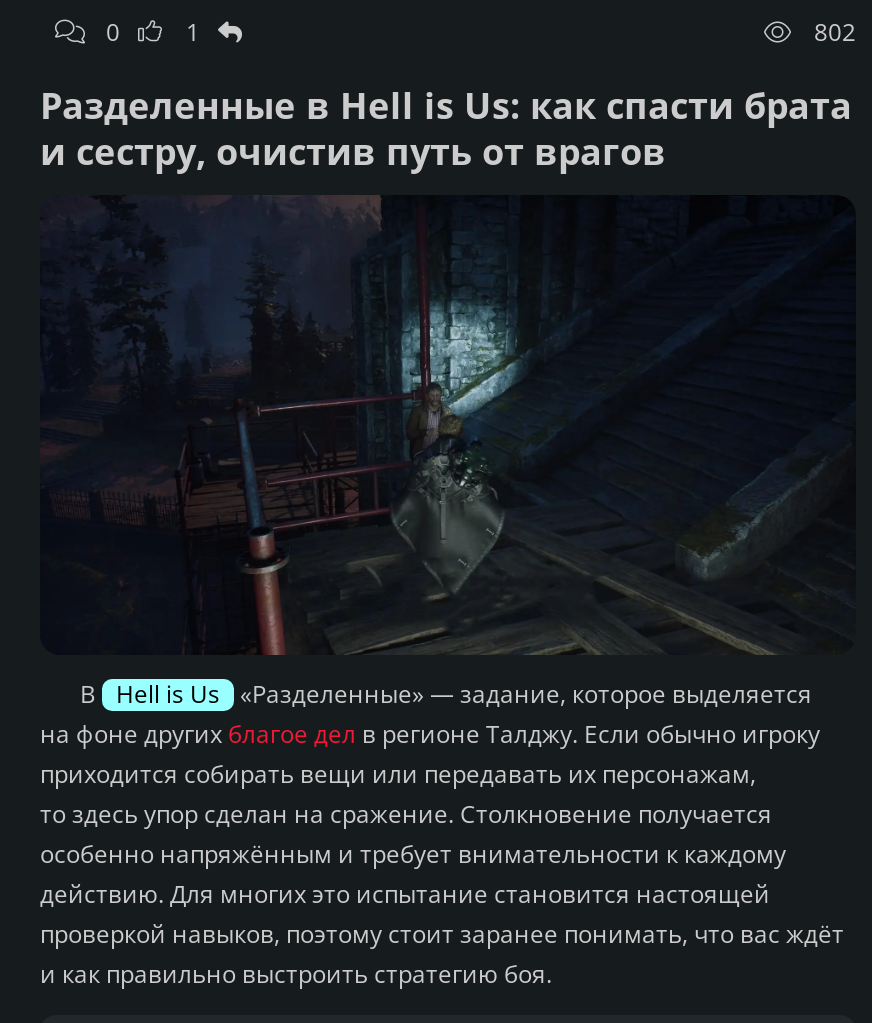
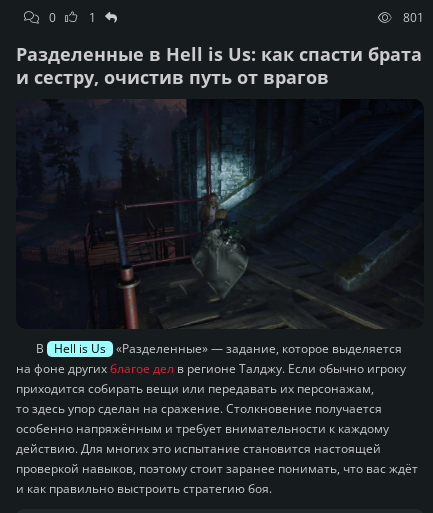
- 802
+ 801
